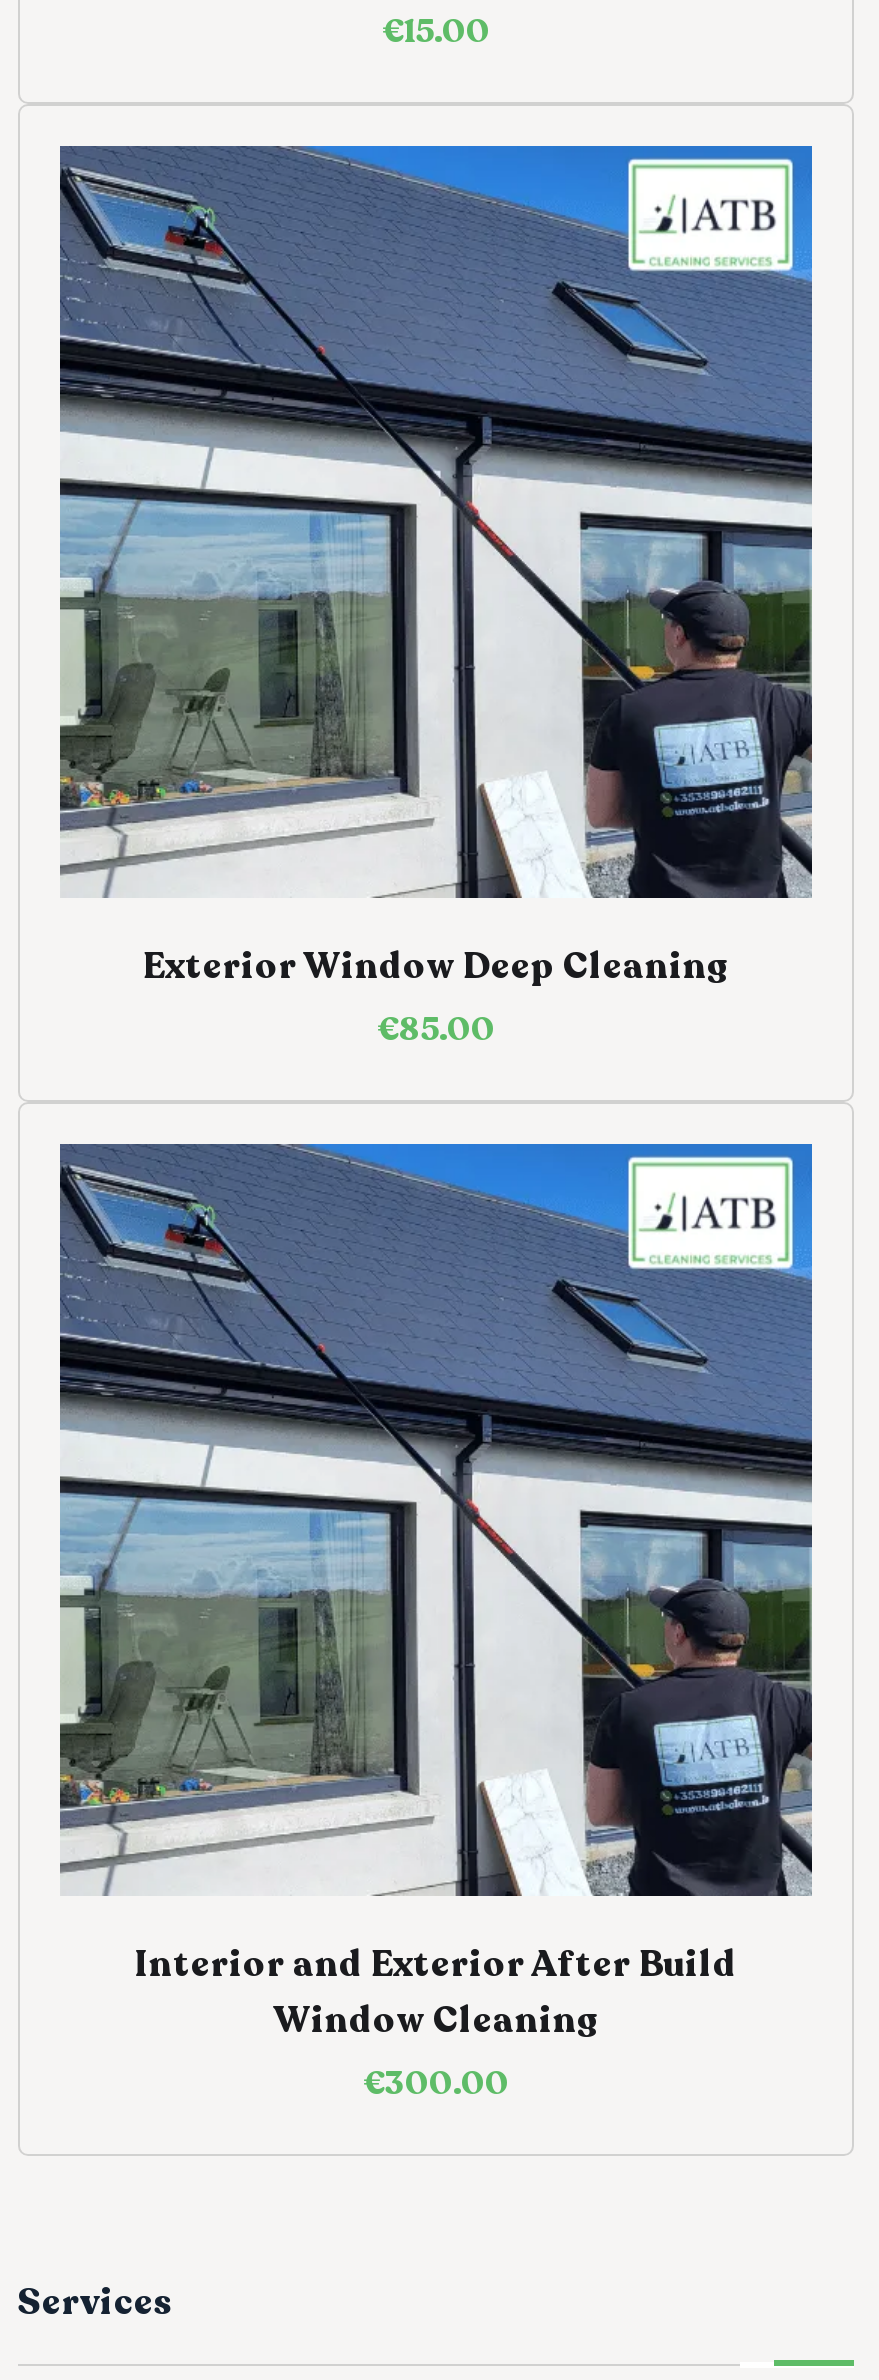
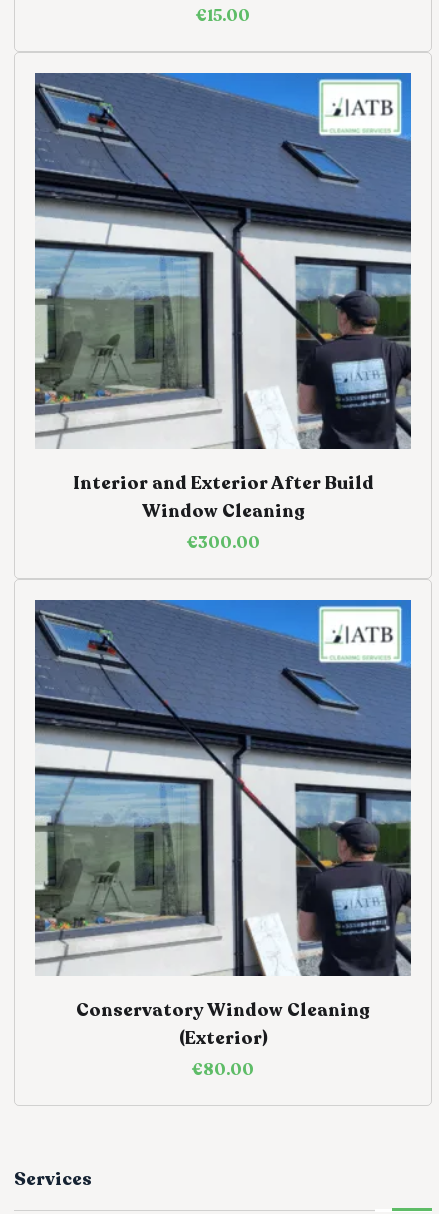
- Exterior Window Deep Cleaning
- €85.00

moved up: [image] | Interior and Exterior After Build | Window Cleaning | €300.00

+ Conservatory Window Cleaning
+ (Exterior)
+ €80.00
